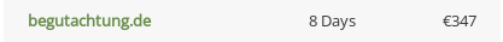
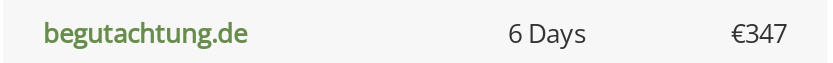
- 8 Days
+ 6 Days
